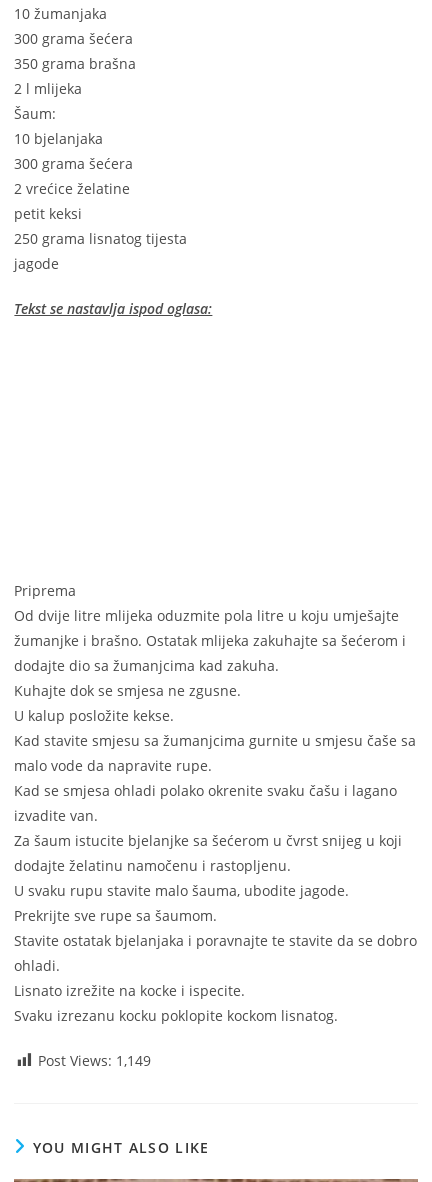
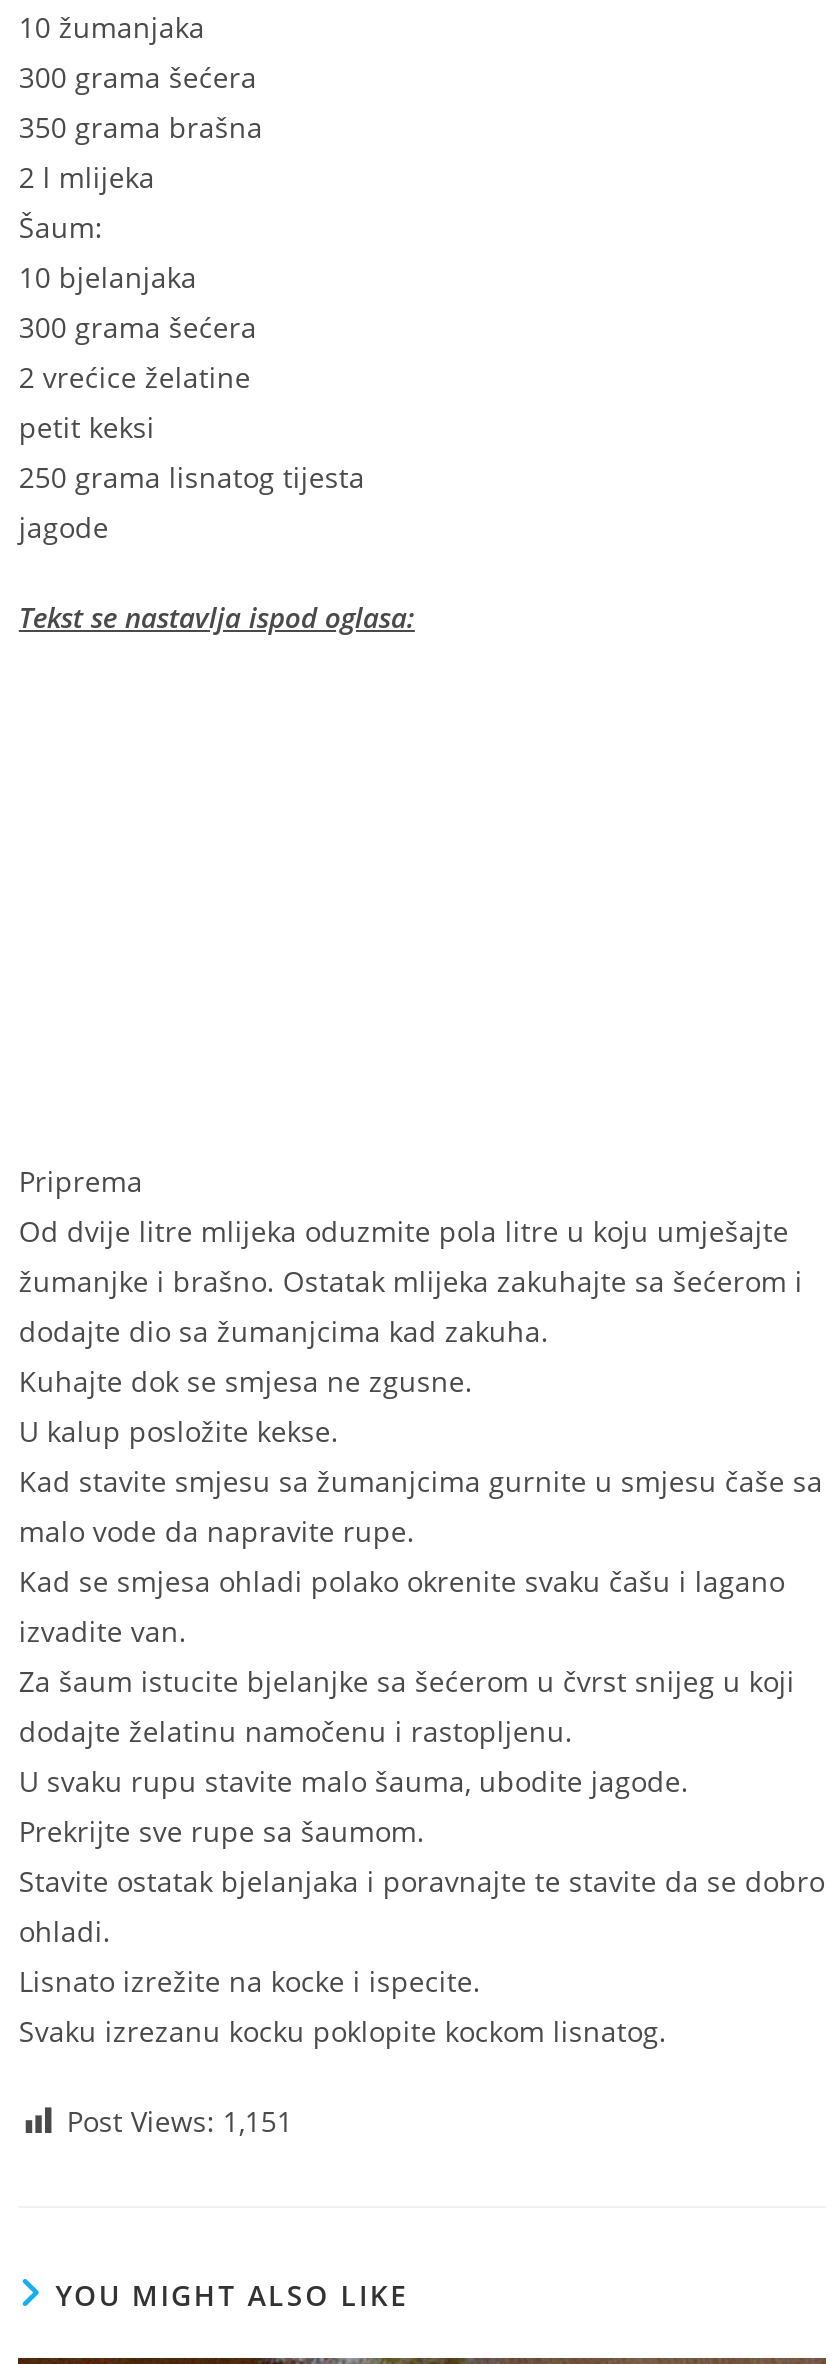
- Post Views: 1,149
+ Post Views: 1,151
